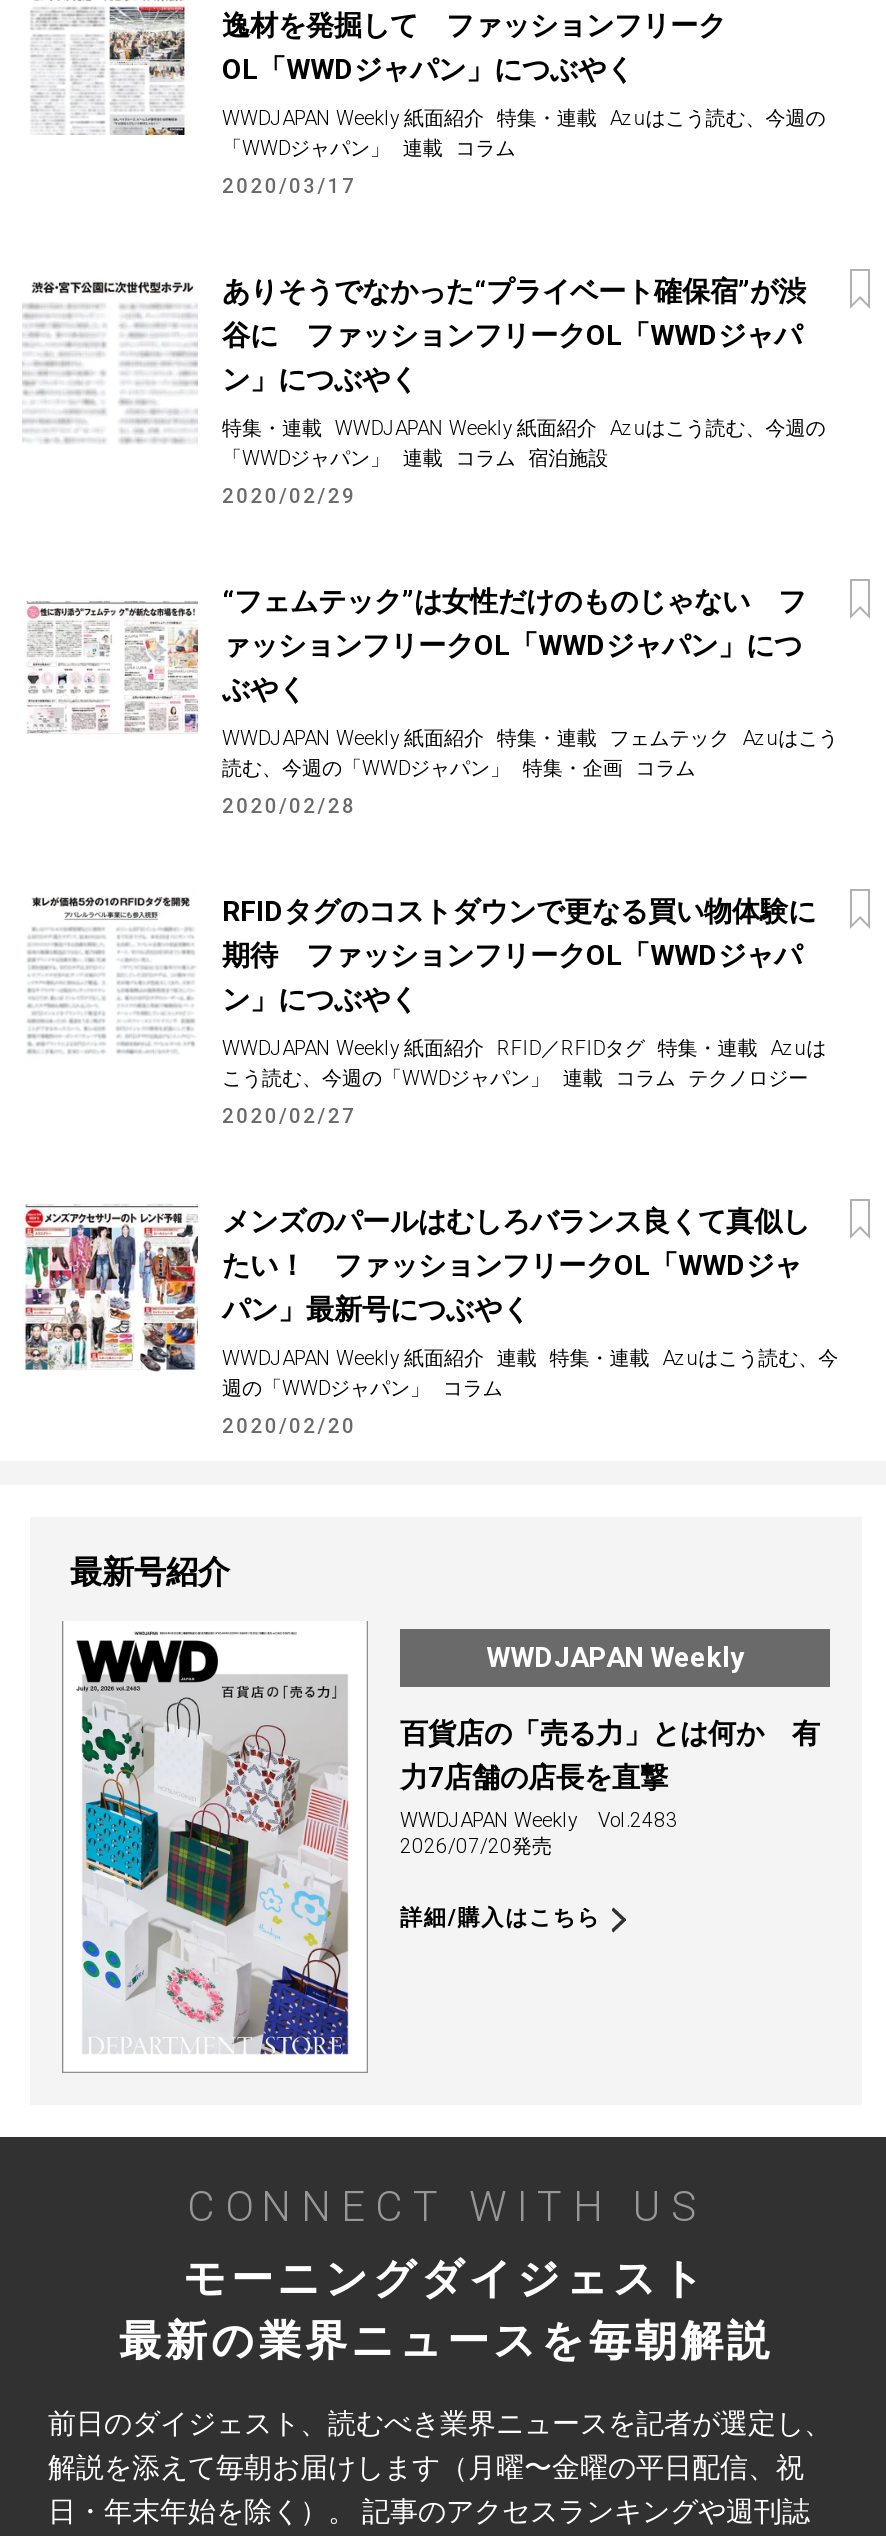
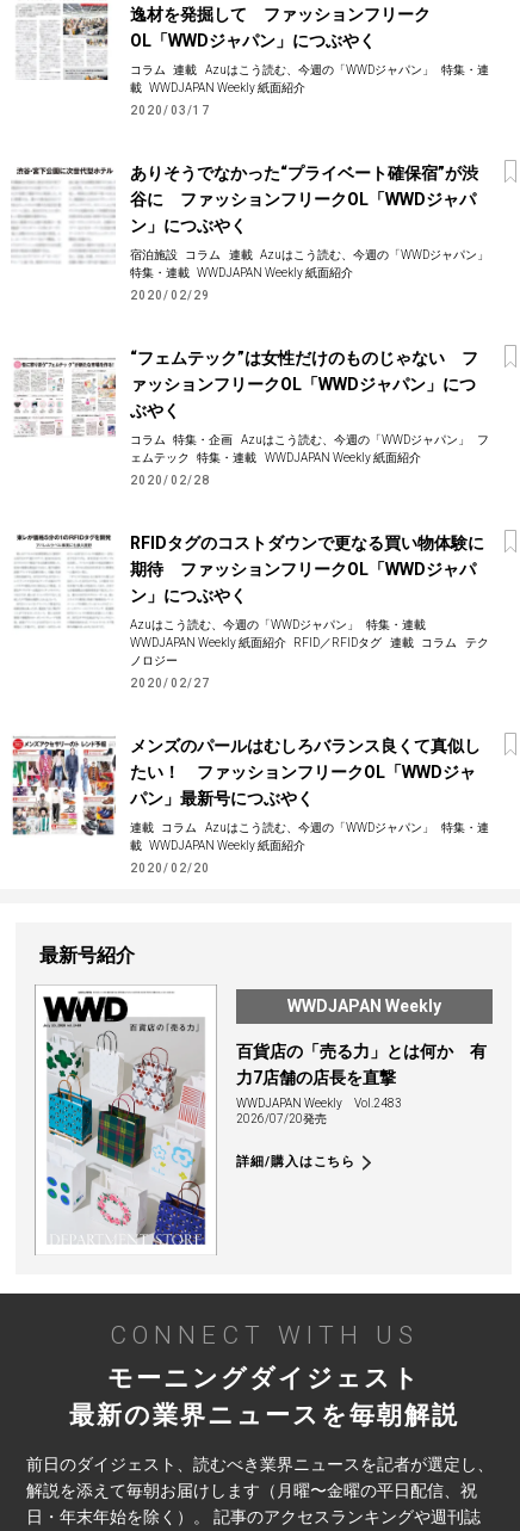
- WWDJAPAN Weekly 紙面紹介 特集・連載 Azuはこう読む、今週の
- 「WWDジャパン」 連載 コラム
+ コラム 連載 Azuはこう読む、今週の「WWDジャパン」 特集・連
+ 載 WWDJAPAN Weekly 紙面紹介

- 特集・連載 WWDJAPAN Weekly 紙面紹介 Azuはこう読む、今週の
- 「WWDジャパン」 連載 コラム 宿泊施設
+ 宿泊施設 コラム 連載 Azuはこう読む、今週の「WWDジャパン」
+ 特集・連載 WWDJAPAN Weekly 紙面紹介

- WWDJAPAN Weekly 紙面紹介 特集・連載 フェムテック Azuはこう
- 読む、今週の「WWDジャパン」 特集・企画 コラム
+ コラム 特集・企画 Azuはこう読む、今週の「WWDジャパン」 フ
+ ェムテック 特集・連載 WWDJAPAN Weekly 紙面紹介

- WWDJAPAN Weekly 紙面紹介 RFID／RFIDタグ 特集・連載 Azuは
- こう読む、今週の「WWDジャパン」 連載 コラム テクノロジー
+ Azuはこう読む、今週の「WWDジャパン」 特集・連載
+ WWDJAPAN Weekly 紙面紹介 RFID／RFIDタグ 連載 コラム テク
+ ノロジー

- WWDJAPAN Weekly 紙面紹介 連載 特集・連載 Azuはこう読む、今
- 週の「WWDジャパン」 コラム
+ 連載 コラム Azuはこう読む、今週の「WWDジャパン」 特集・連
+ 載 WWDJAPAN Weekly 紙面紹介
